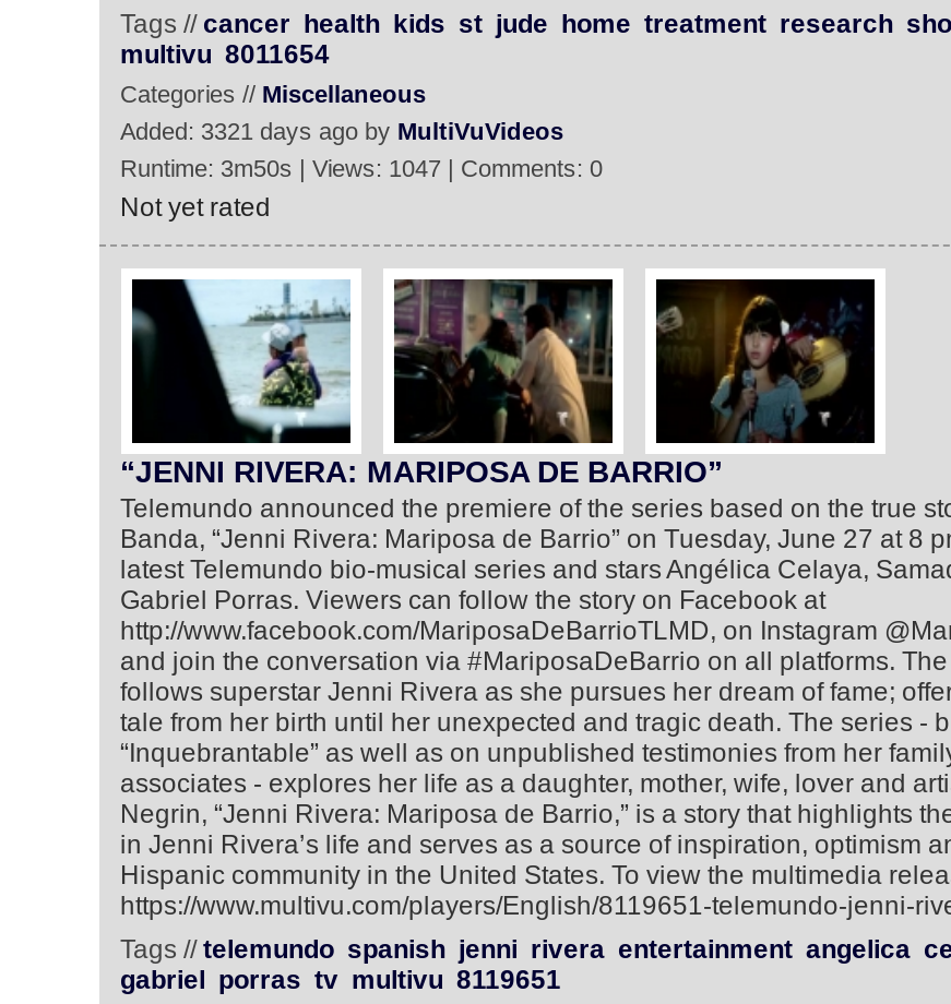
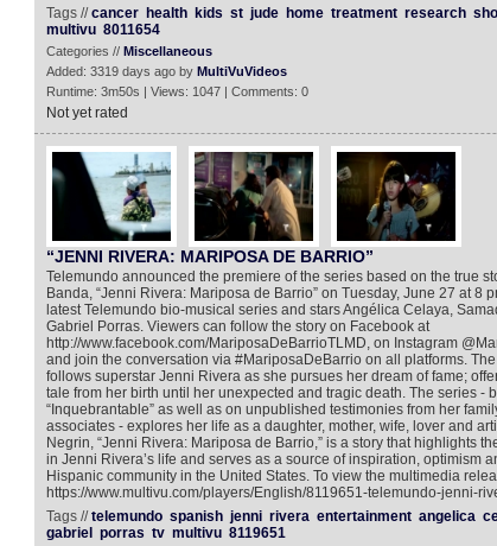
- Added: 3321 days ago by MultiVuVideos
+ Added: 3319 days ago by MultiVuVideos
